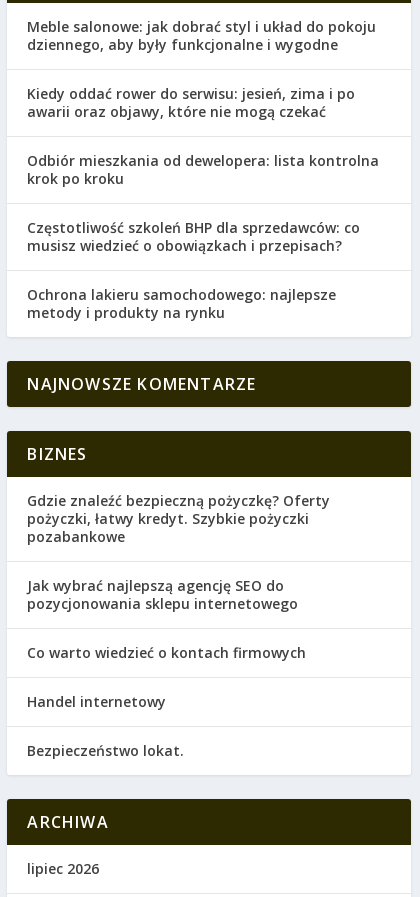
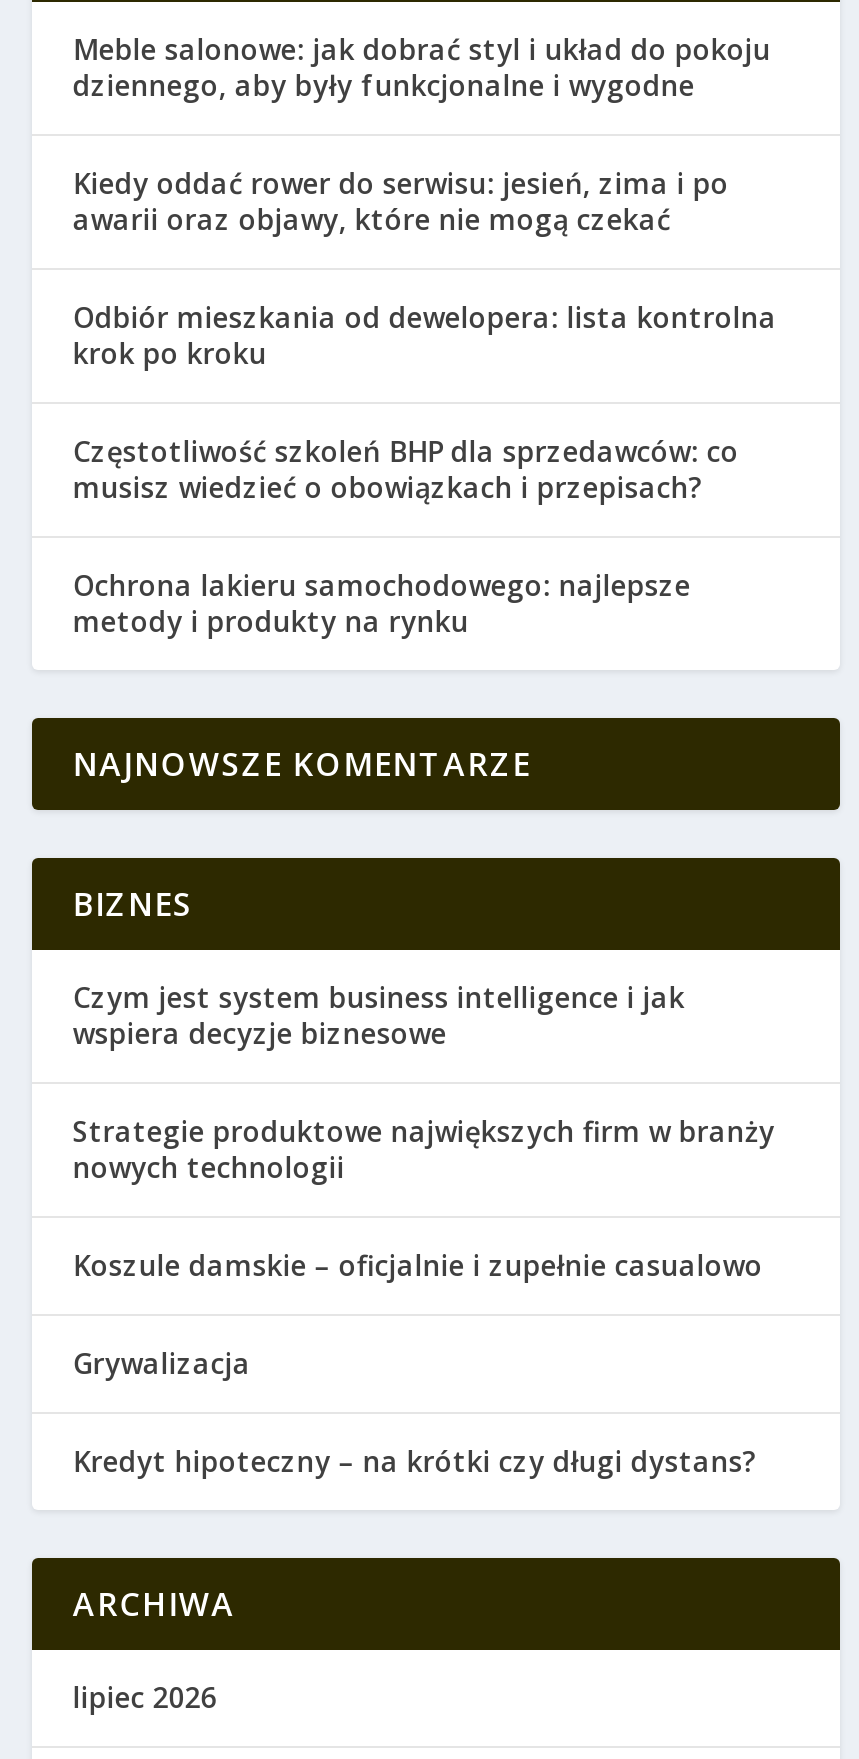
- Gdzie znaleźć bezpieczną pożyczkę? Oferty
- pożyczki, łatwy kredyt. Szybkie pożyczki
- pozabankowe
+ Czym jest system business intelligence i jak
+ wspiera decyzje biznesowe

- Jak wybrać najlepszą agencję SEO do
- pozycjonowania sklepu internetowego
+ Strategie produktowe największych firm w branży
+ nowych technologii

- Co warto wiedzieć o kontach firmowych
+ Koszule damskie – oficjalnie i zupełnie casualowo

- Handel internetowy
+ Grywalizacja

- Bezpieczeństwo lokat.
+ Kredyt hipoteczny – na krótki czy długi dystans?
